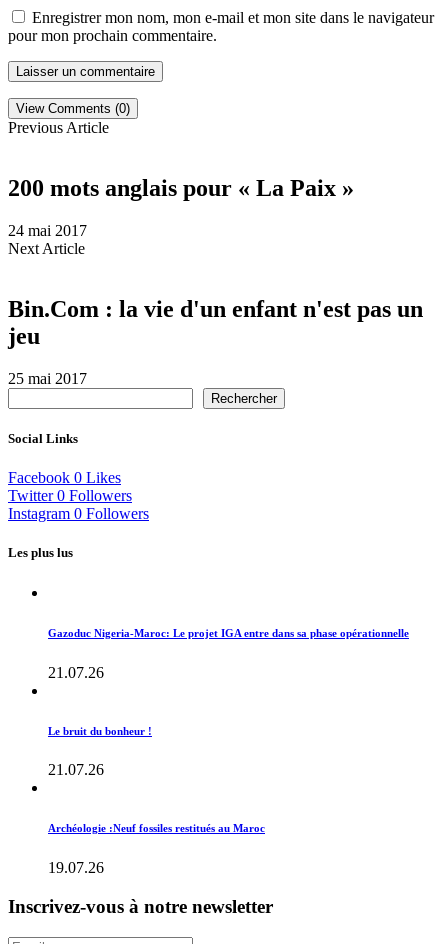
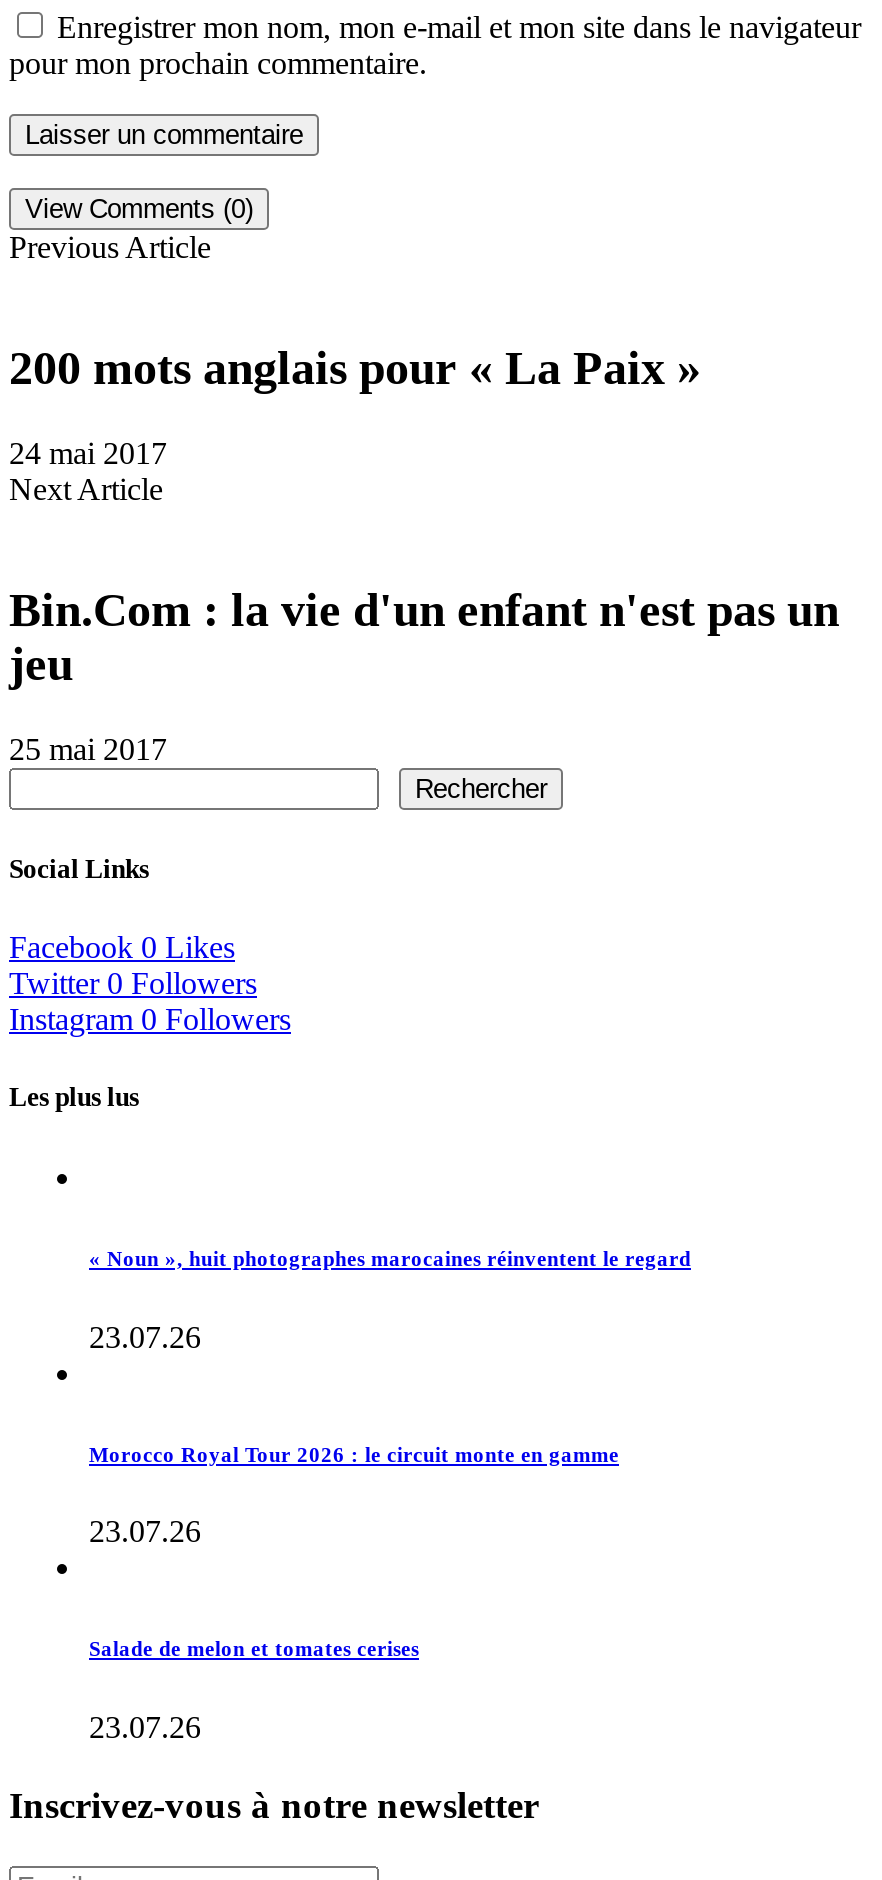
- Gazoduc Nigeria-Maroc: Le projet IGA entre dans sa phase opérationnelle
+ « Noun », huit photographes marocaines réinventent le regard

- 21.07.26
+ 23.07.26

- Le bruit du bonheur !
+ Morocco Royal Tour 2026 : le circuit monte en gamme

- 21.07.26
+ 23.07.26

- Archéologie :Neuf fossiles restitués au Maroc
+ Salade de melon et tomates cerises

- 19.07.26
+ 23.07.26
